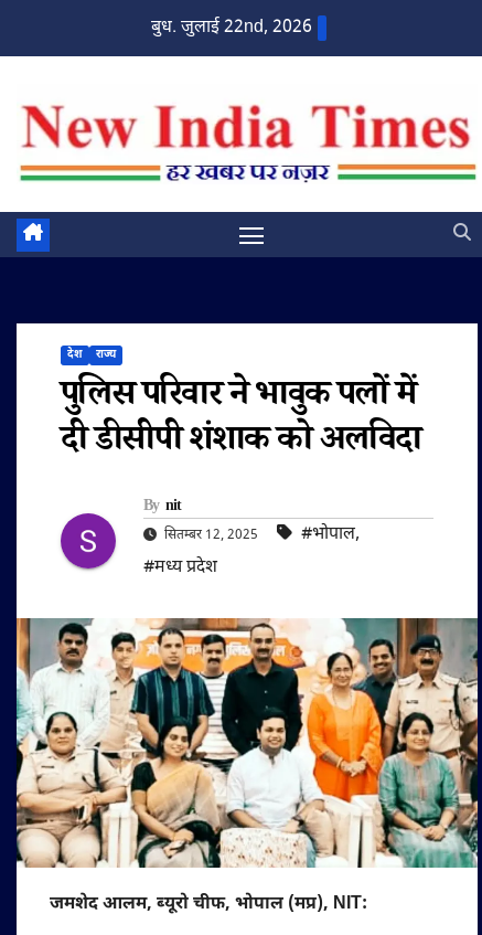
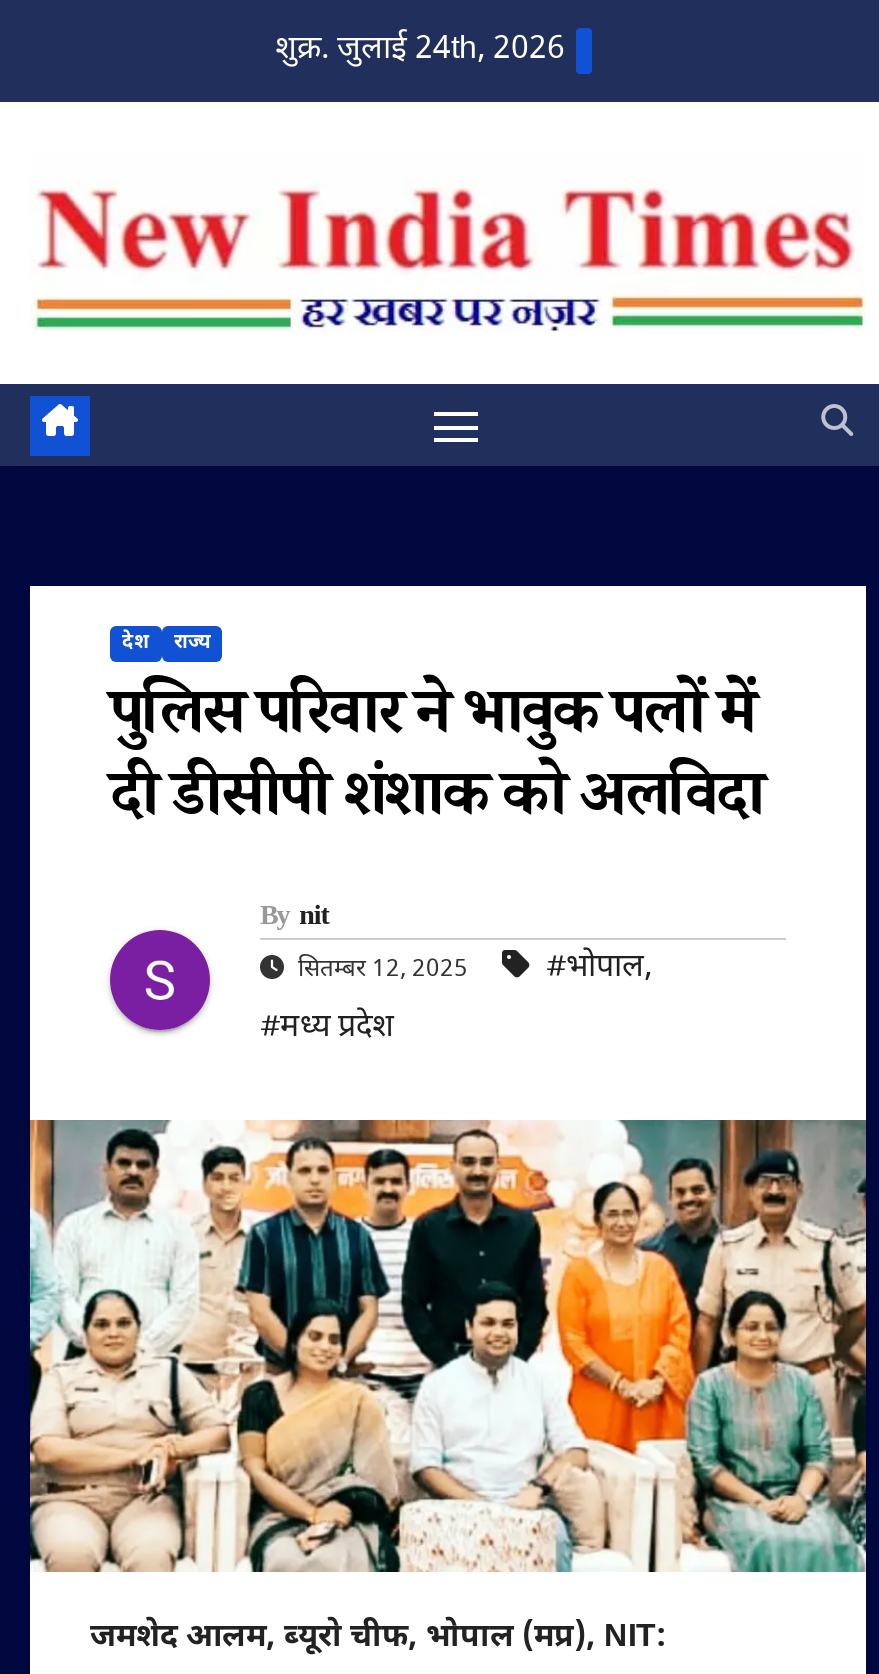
- बुध. जुलाई 22nd, 2026
+ शुक्र. जुलाई 24th, 2026
